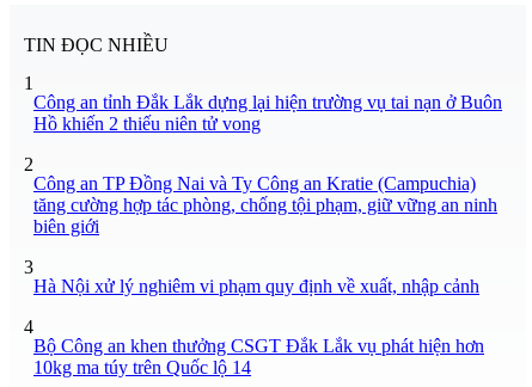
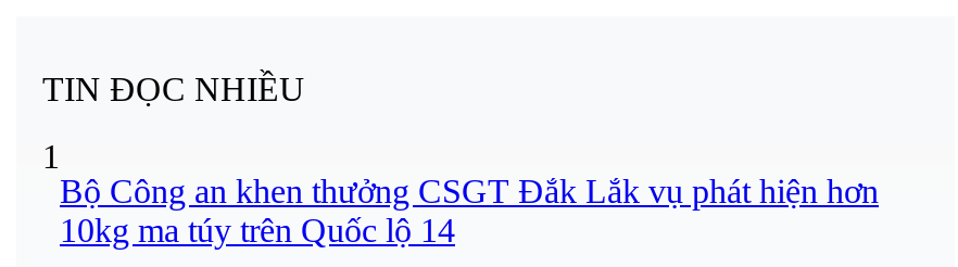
- Công an tỉnh Đắk Lắk dựng lại hiện trường vụ tai nạn ở Buôn
- Hồ khiến 2 thiếu niên tử vong
- 2
- Công an TP Đồng Nai và Ty Công an Kratie (Campuchia)
- tăng cường hợp tác phòng, chống tội phạm, giữ vững an ninh
- biên giới
- 3
- Hà Nội xử lý nghiêm vi phạm quy định về xuất, nhập cảnh
- 4
